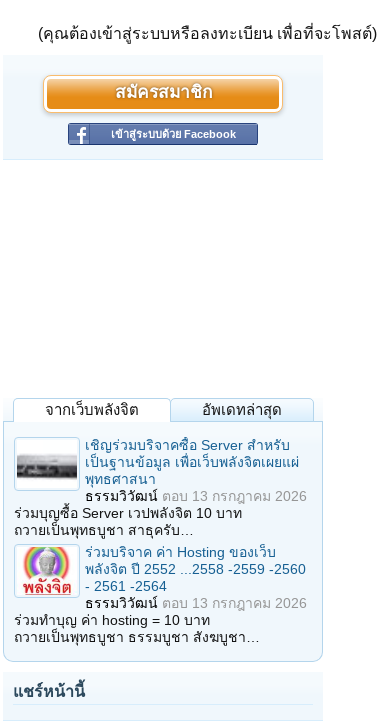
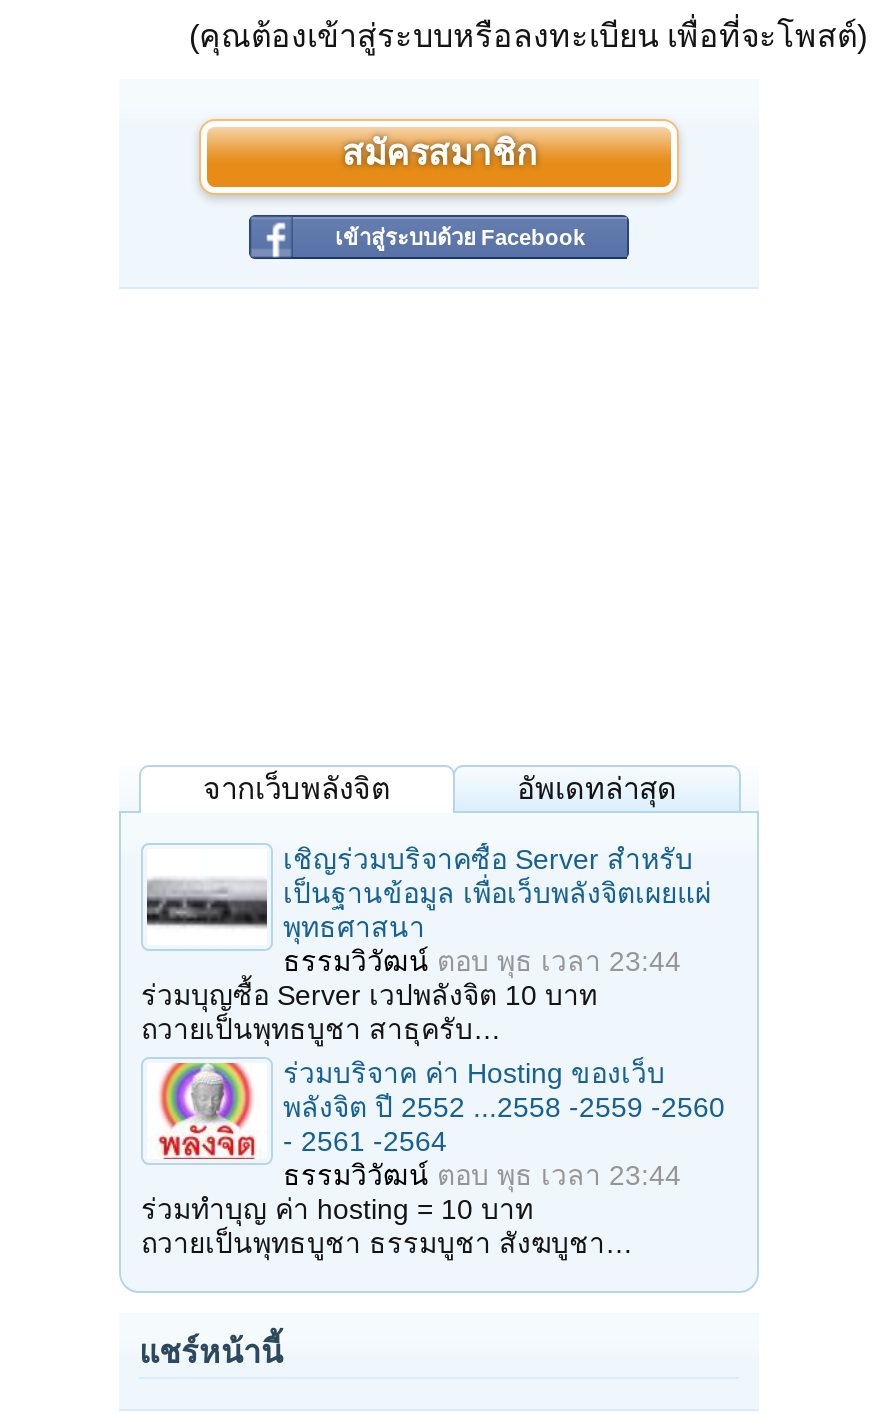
- ธรรมวิวัฒน์ตอบ13 กรกฎาคม 2026
+ ธรรมวิวัฒน์ตอบพุธ เวลา 23:44

- ธรรมวิวัฒน์ตอบ13 กรกฎาคม 2026
+ ธรรมวิวัฒน์ตอบพุธ เวลา 23:44
